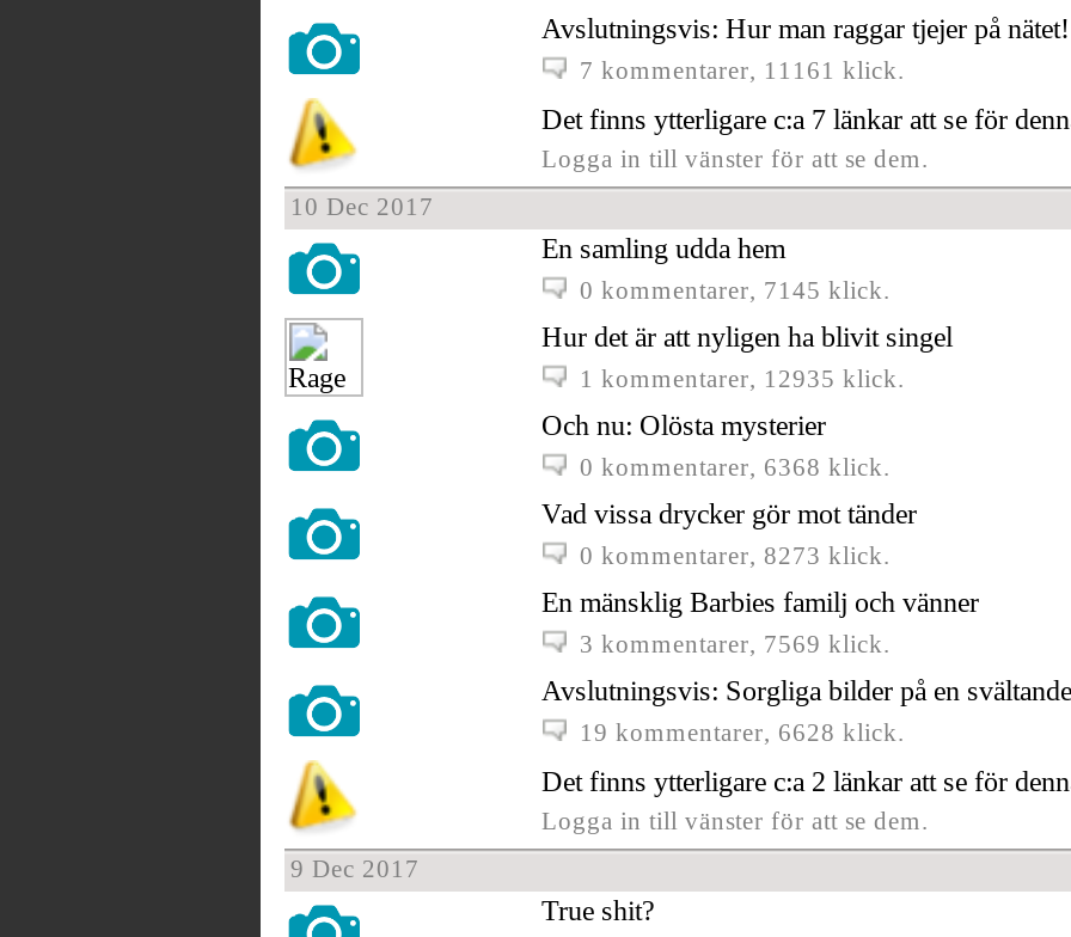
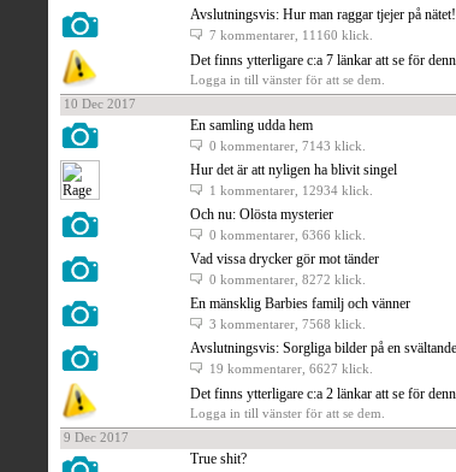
- 7 kommentarer, 11161 klick.
+ 7 kommentarer, 11160 klick.

- 0 kommentarer, 7145 klick.
+ 0 kommentarer, 7143 klick.

- 1 kommentarer, 12935 klick.
+ 1 kommentarer, 12934 klick.

- 0 kommentarer, 6368 klick.
+ 0 kommentarer, 6366 klick.

- 0 kommentarer, 8273 klick.
+ 0 kommentarer, 8272 klick.

- 3 kommentarer, 7569 klick.
+ 3 kommentarer, 7568 klick.

- 19 kommentarer, 6628 klick.
+ 19 kommentarer, 6627 klick.
